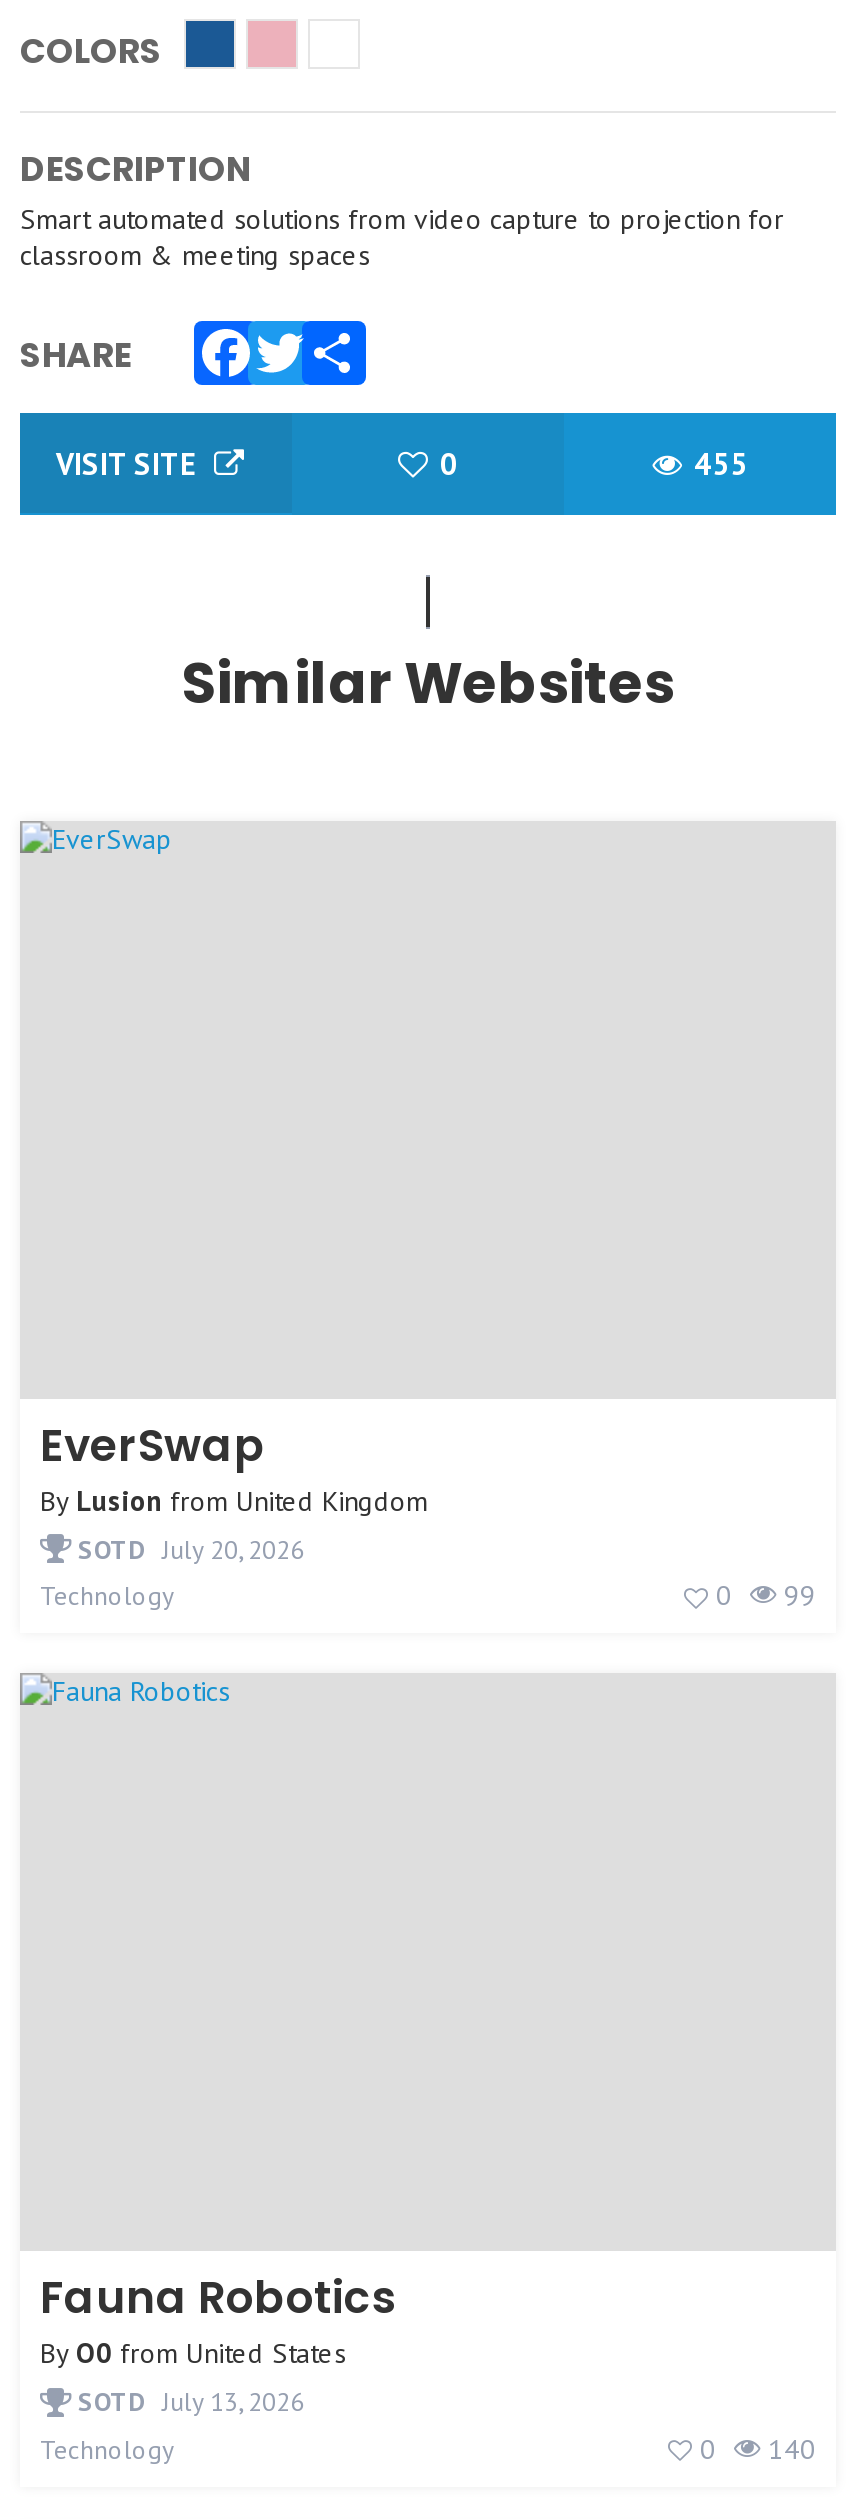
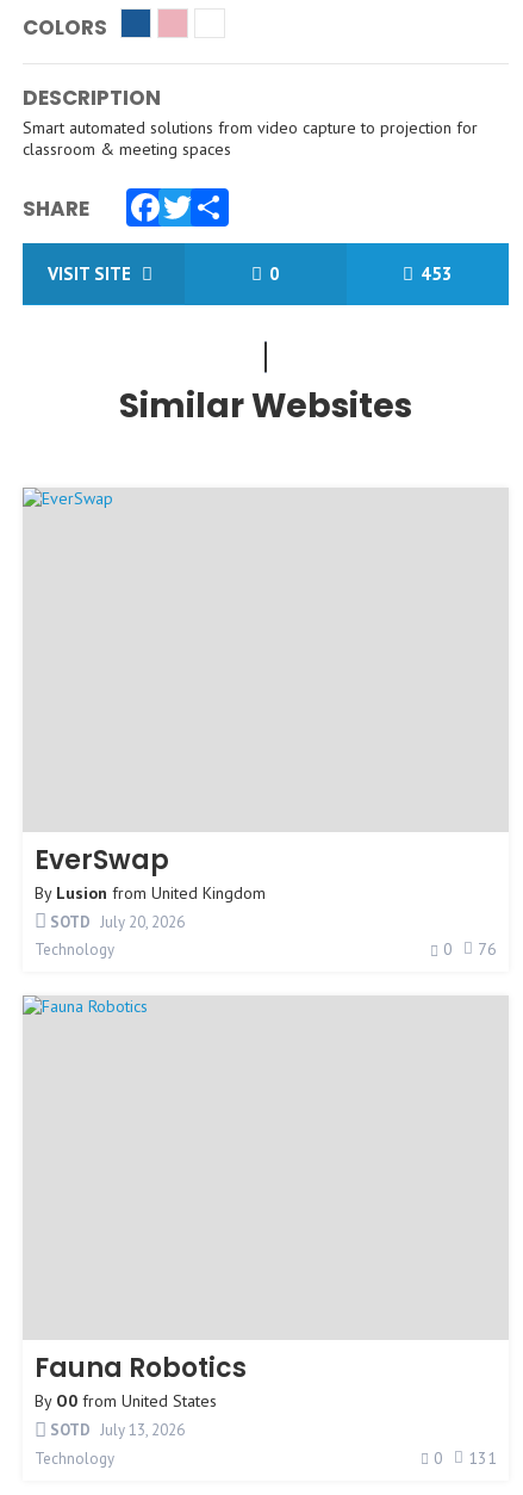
- 455
+ 453

- 0 99
+ 0 76

- 0 140
+ 0 131
